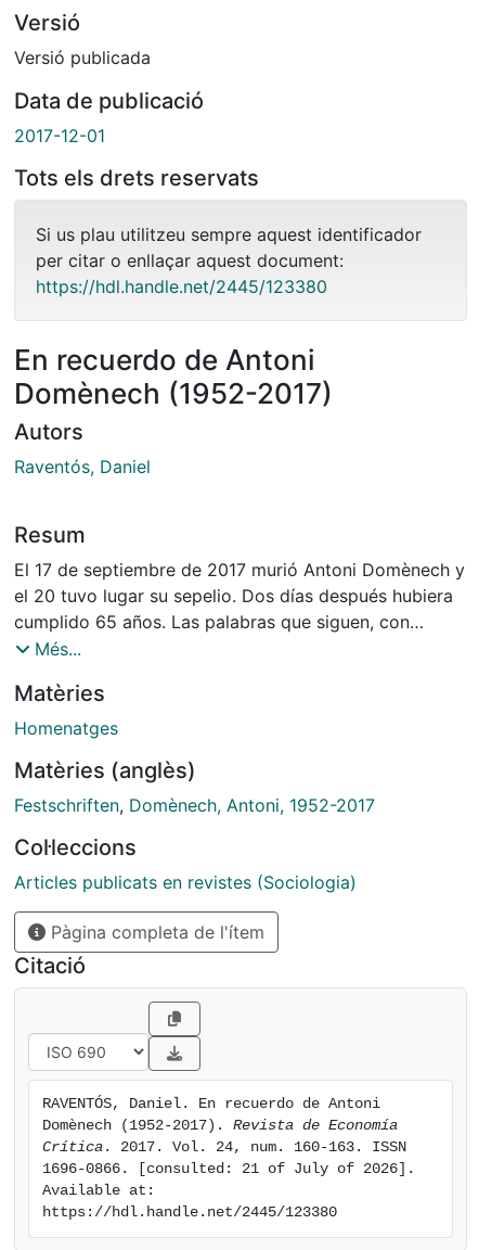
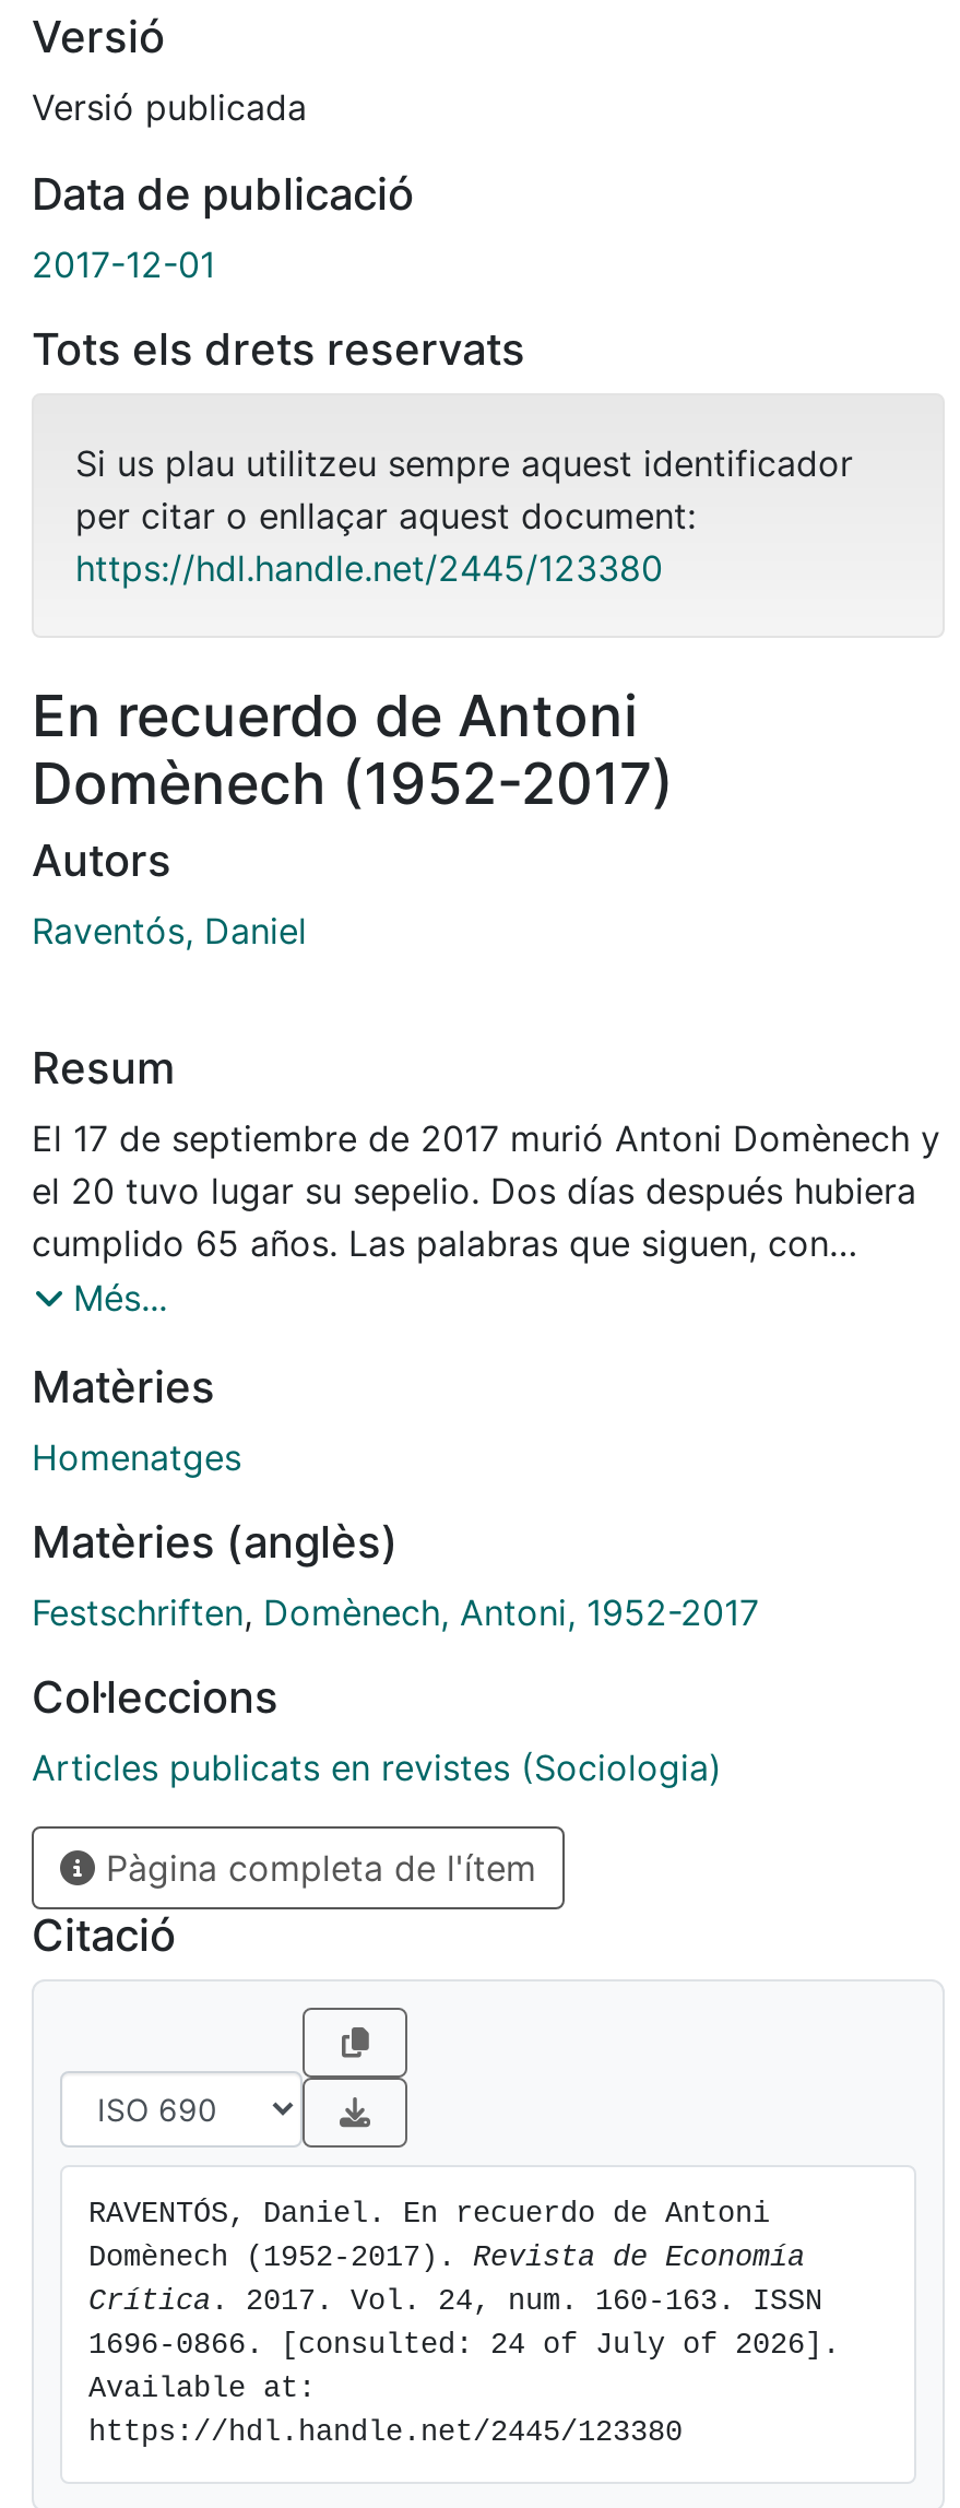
- 1696-0866. [consulted: 21 of July of 2026].
+ 1696-0866. [consulted: 24 of July of 2026].
